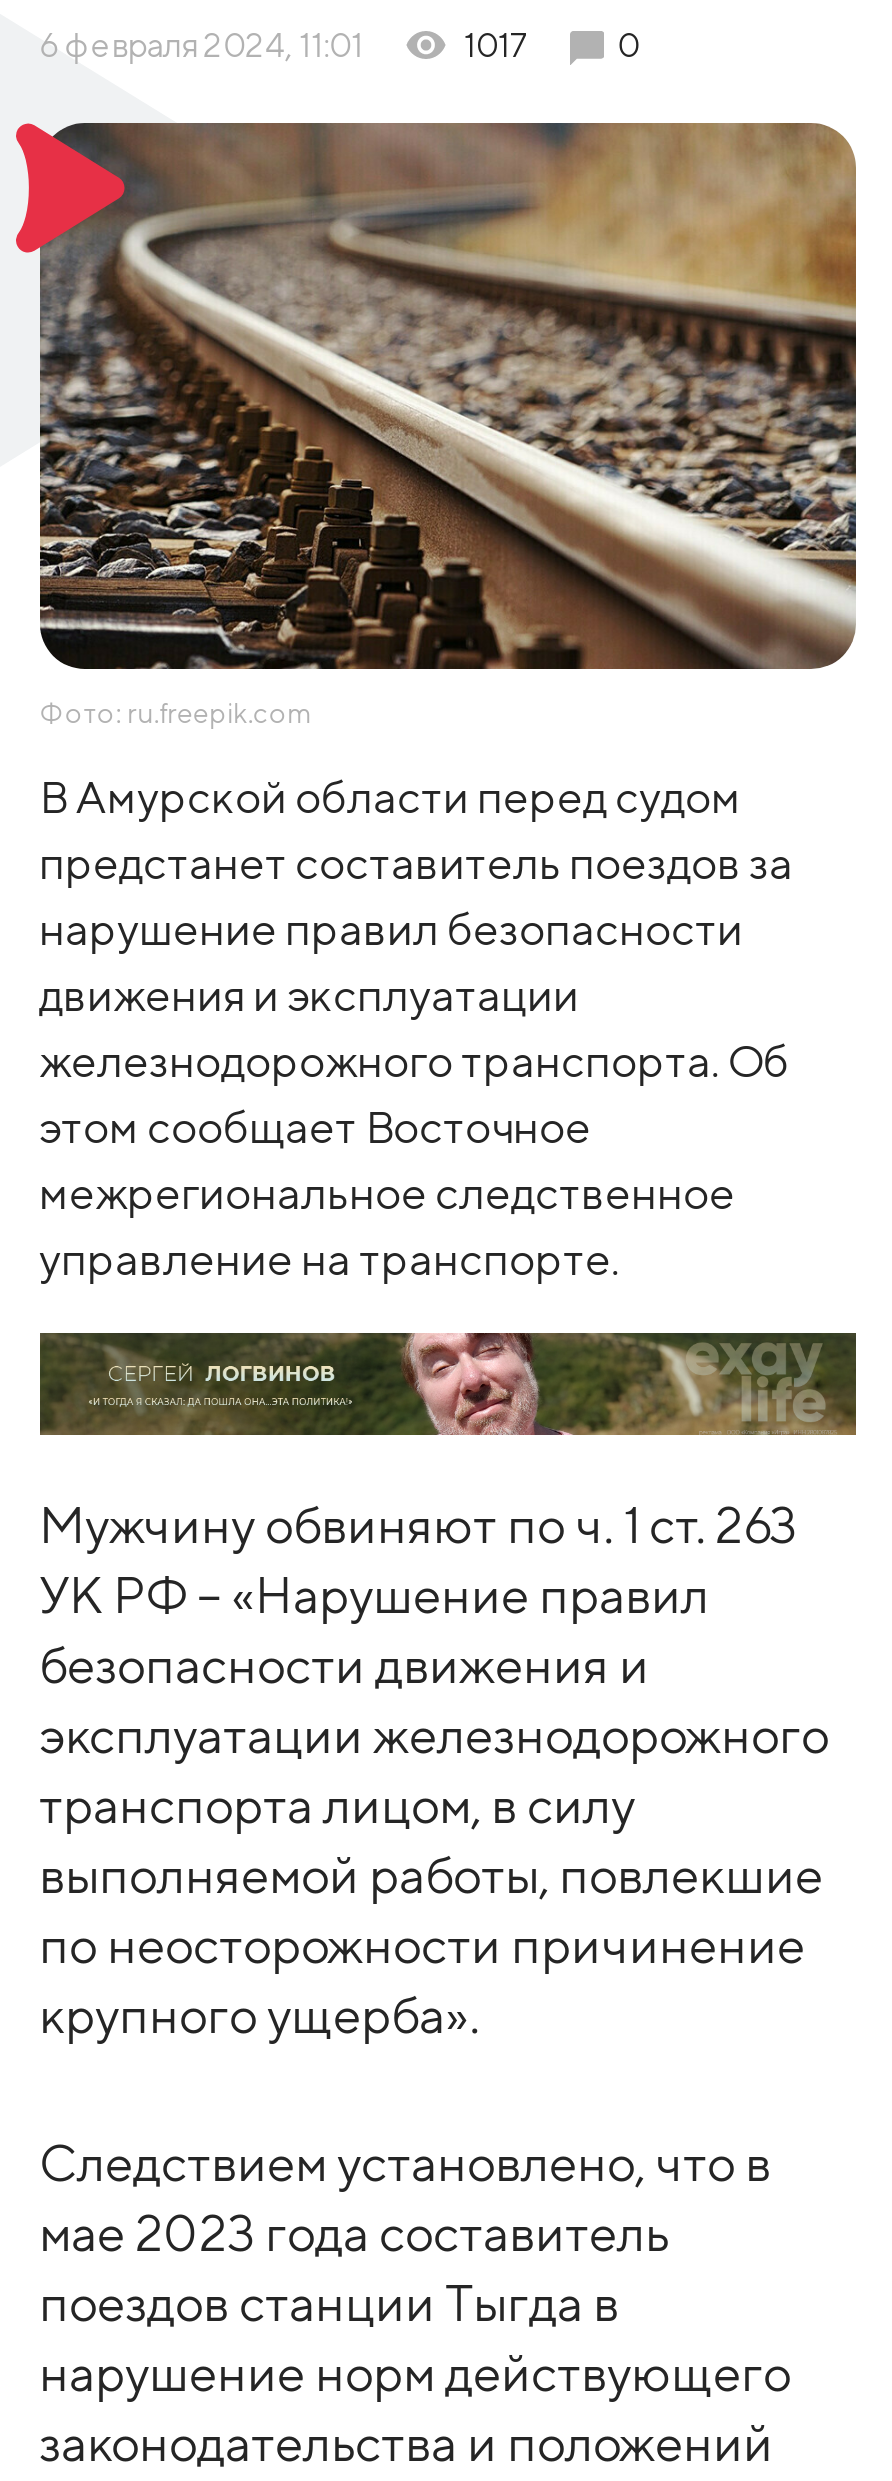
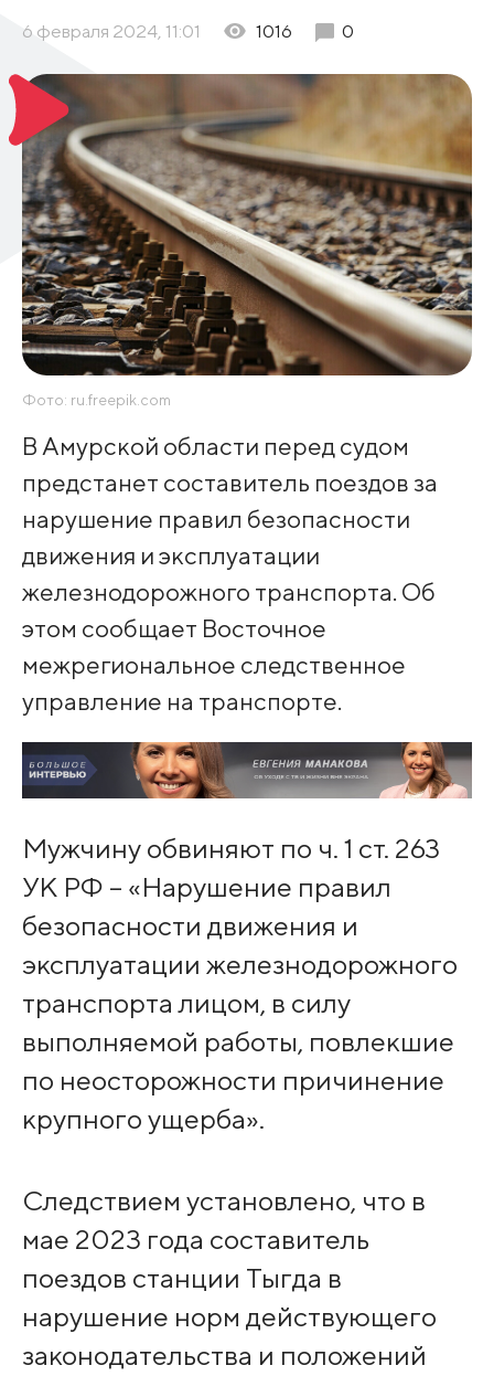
- 1017
+ 1016

- [image]
+ [image]
